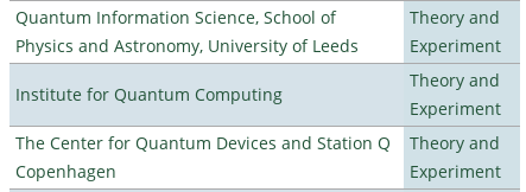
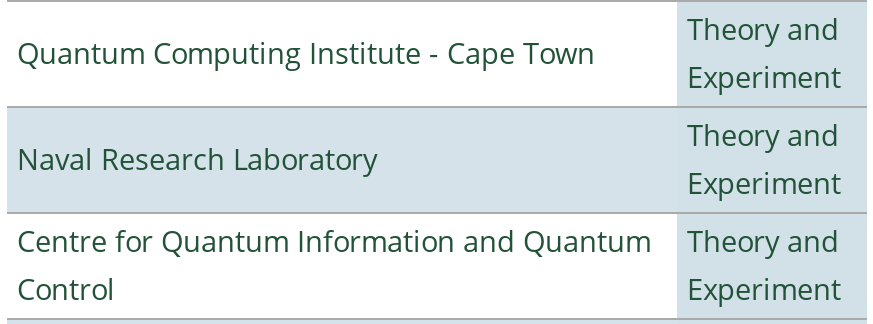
- Quantum Information Science, School of
- Physics and Astronomy, University of Leeds
+ Quantum Computing Institute - Cape Town

- Institute for Quantum Computing
+ Naval Research Laboratory

- The Center for Quantum Devices and Station Q
- Copenhagen
+ Centre for Quantum Information and Quantum
+ Control
